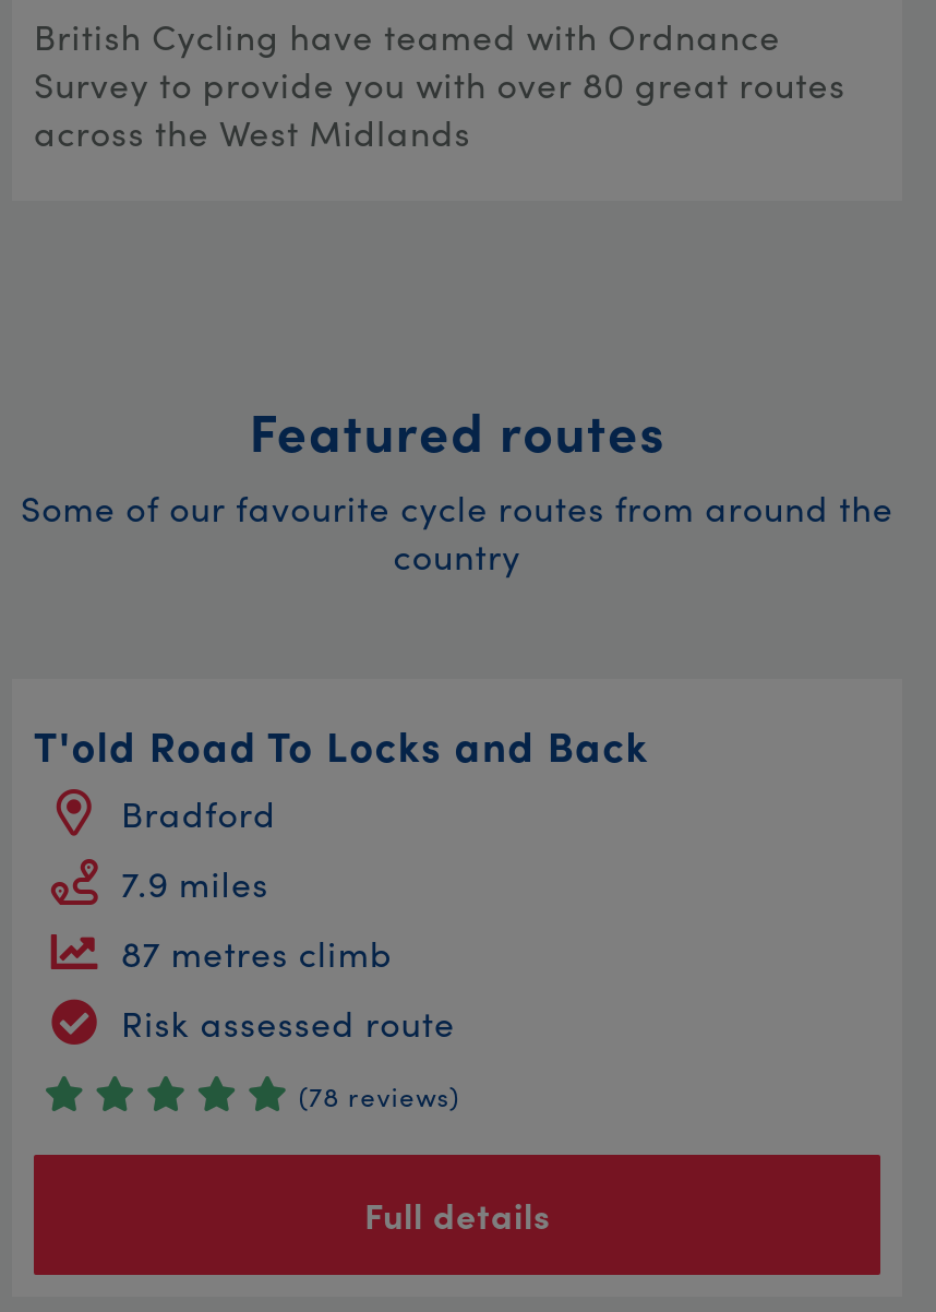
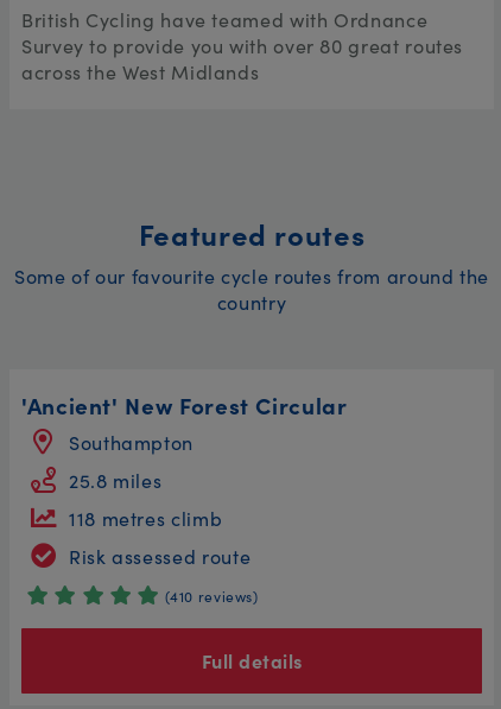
- T'old Road To Locks and Back
- Bradford
+ 'Ancient' New Forest Circular
+ Southampton

- 7.9 miles
+ 25.8 miles

- 87 metres climb
+ 118 metres climb

- (78 reviews)
+ (410 reviews)
